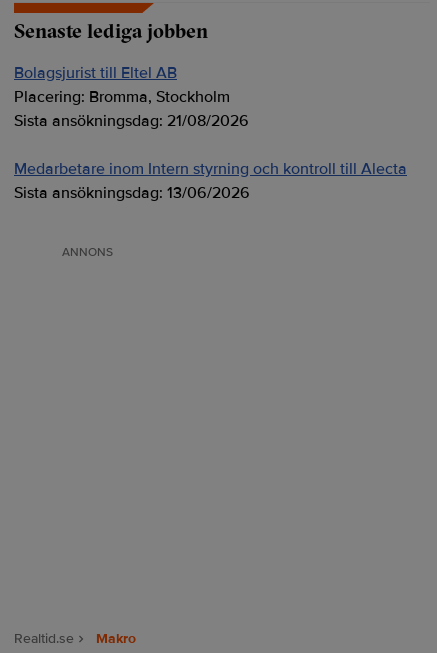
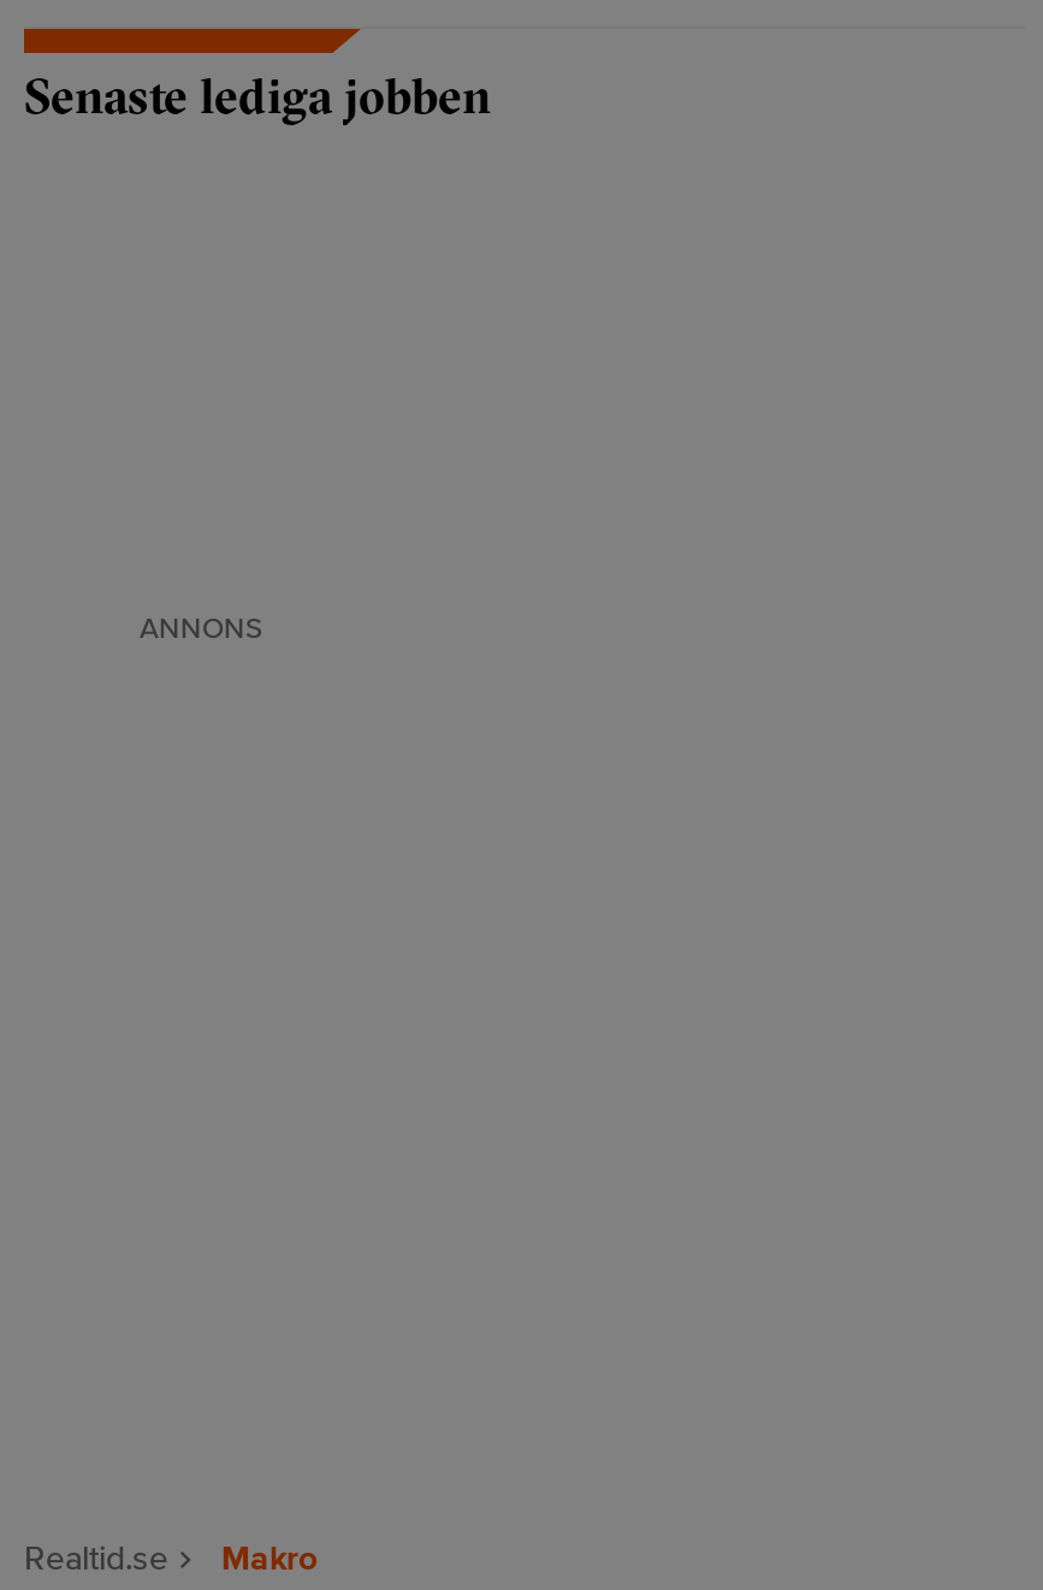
- Bolagsjurist till Eltel AB
- Placering: Bromma, Stockholm
- Sista ansökningsdag: 21/08/2026
- Medarbetare inom Intern styrning och kontroll till Alecta
- Sista ansökningsdag: 13/06/2026
